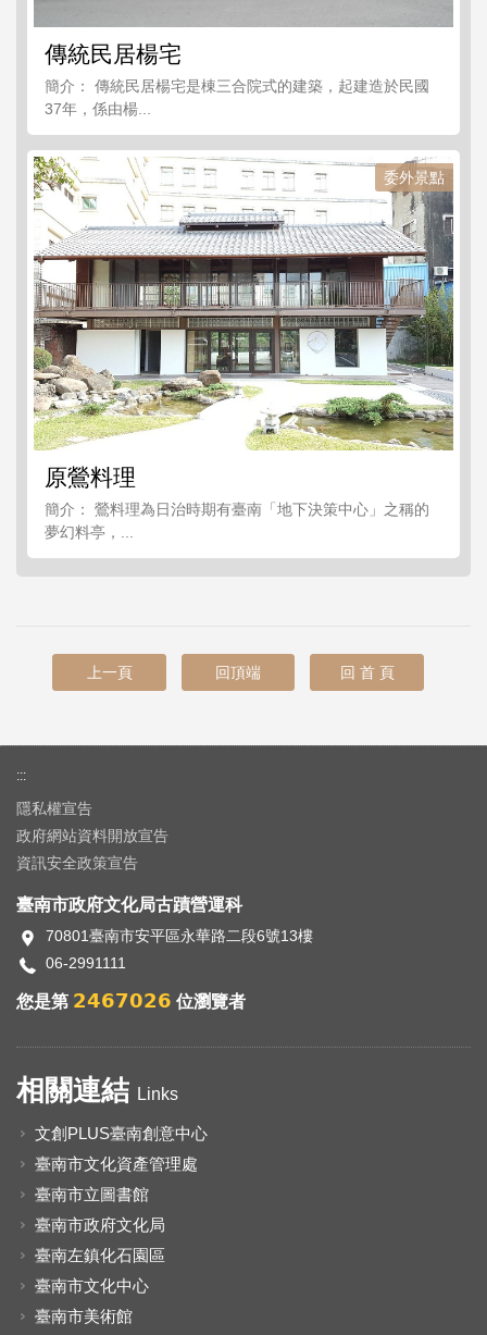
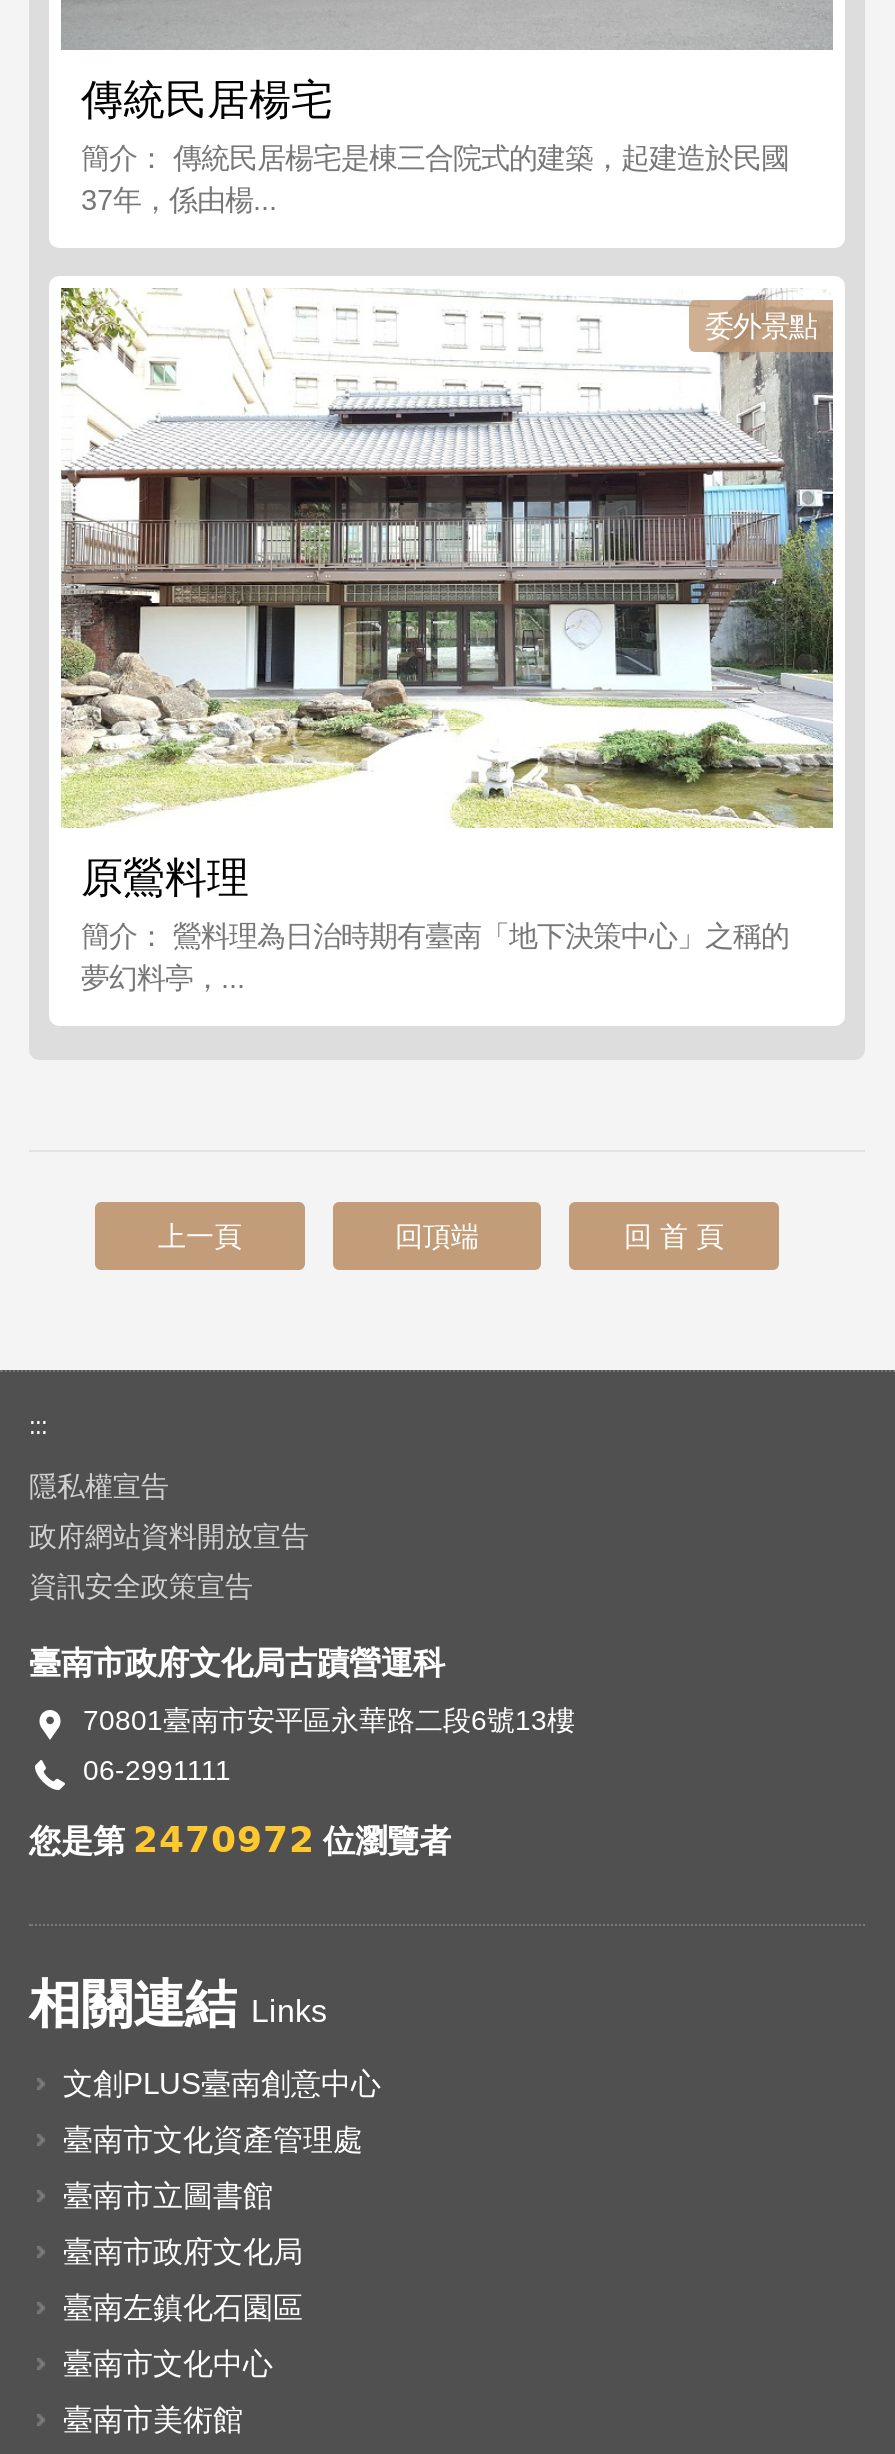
- 您是第2467026位瀏覽者
+ 您是第2470972位瀏覽者
